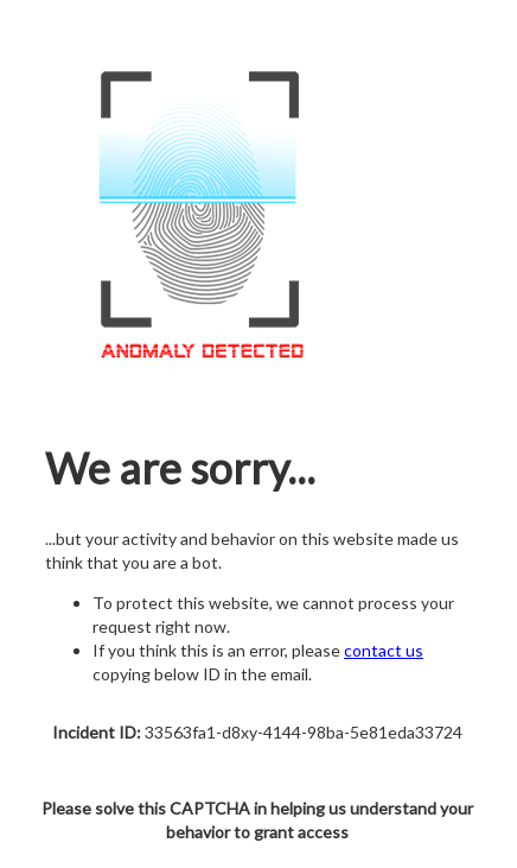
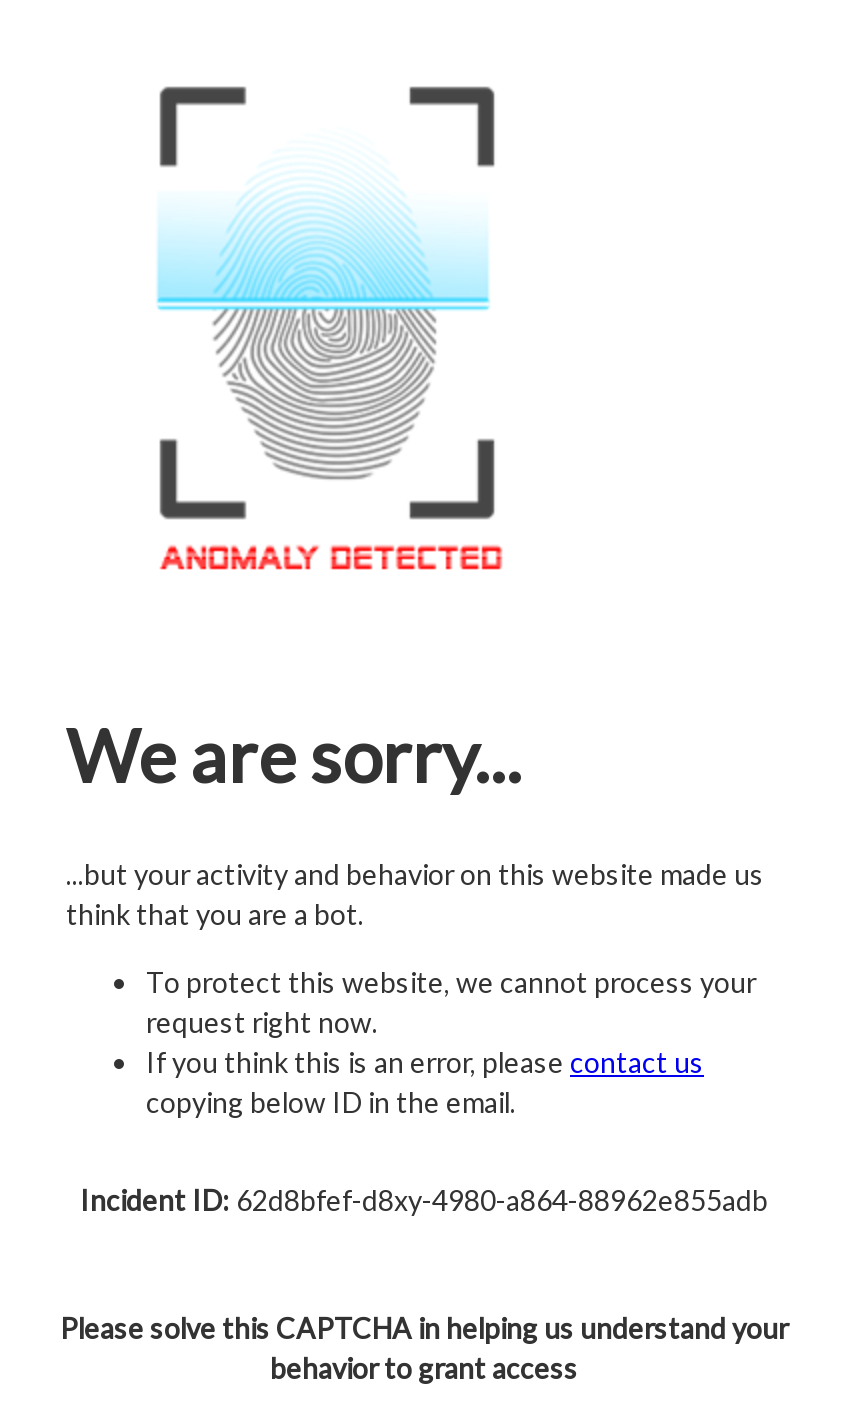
- Incident ID: 33563fa1-d8xy-4144-98ba-5e81eda33724
+ Incident ID: 62d8bfef-d8xy-4980-a864-88962e855adb
